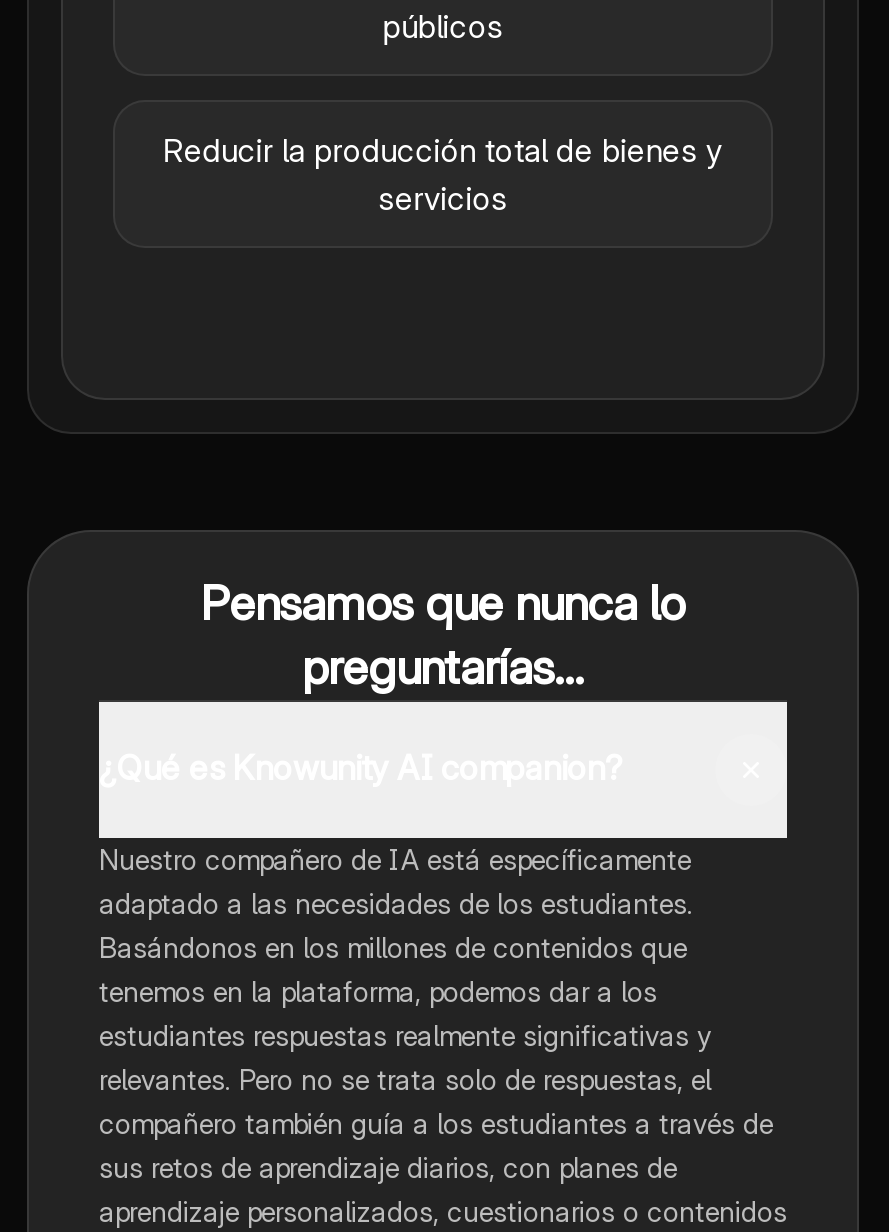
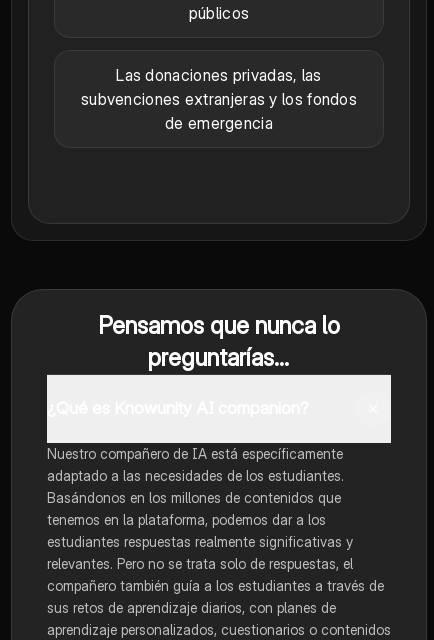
- Reducir la producción total de bienes y
- servicios
+ Las donaciones privadas, las
+ subvenciones extranjeras y los fondos
+ de emergencia
